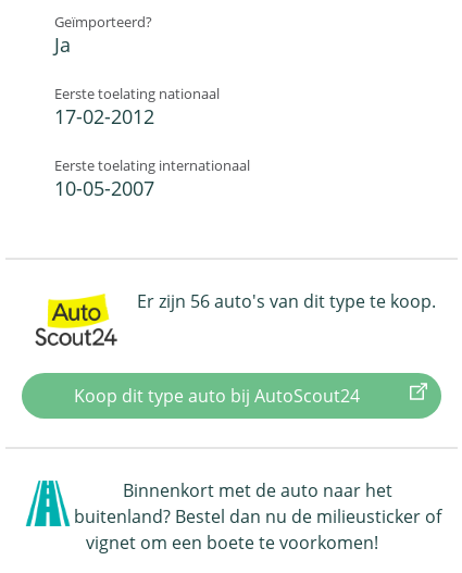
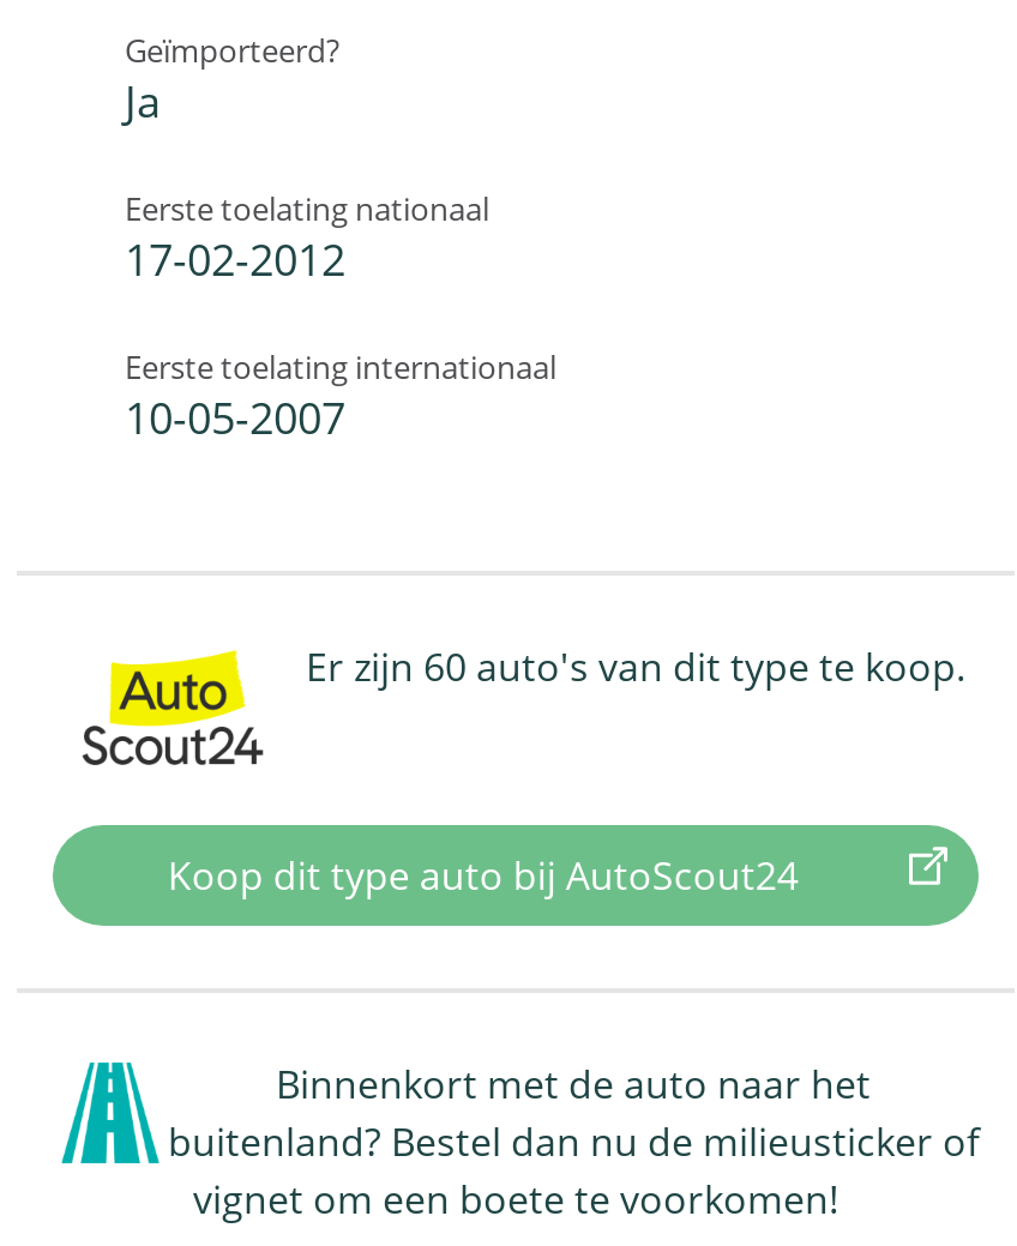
- Er zijn 56 auto's van dit type te koop.
+ Er zijn 60 auto's van dit type te koop.
